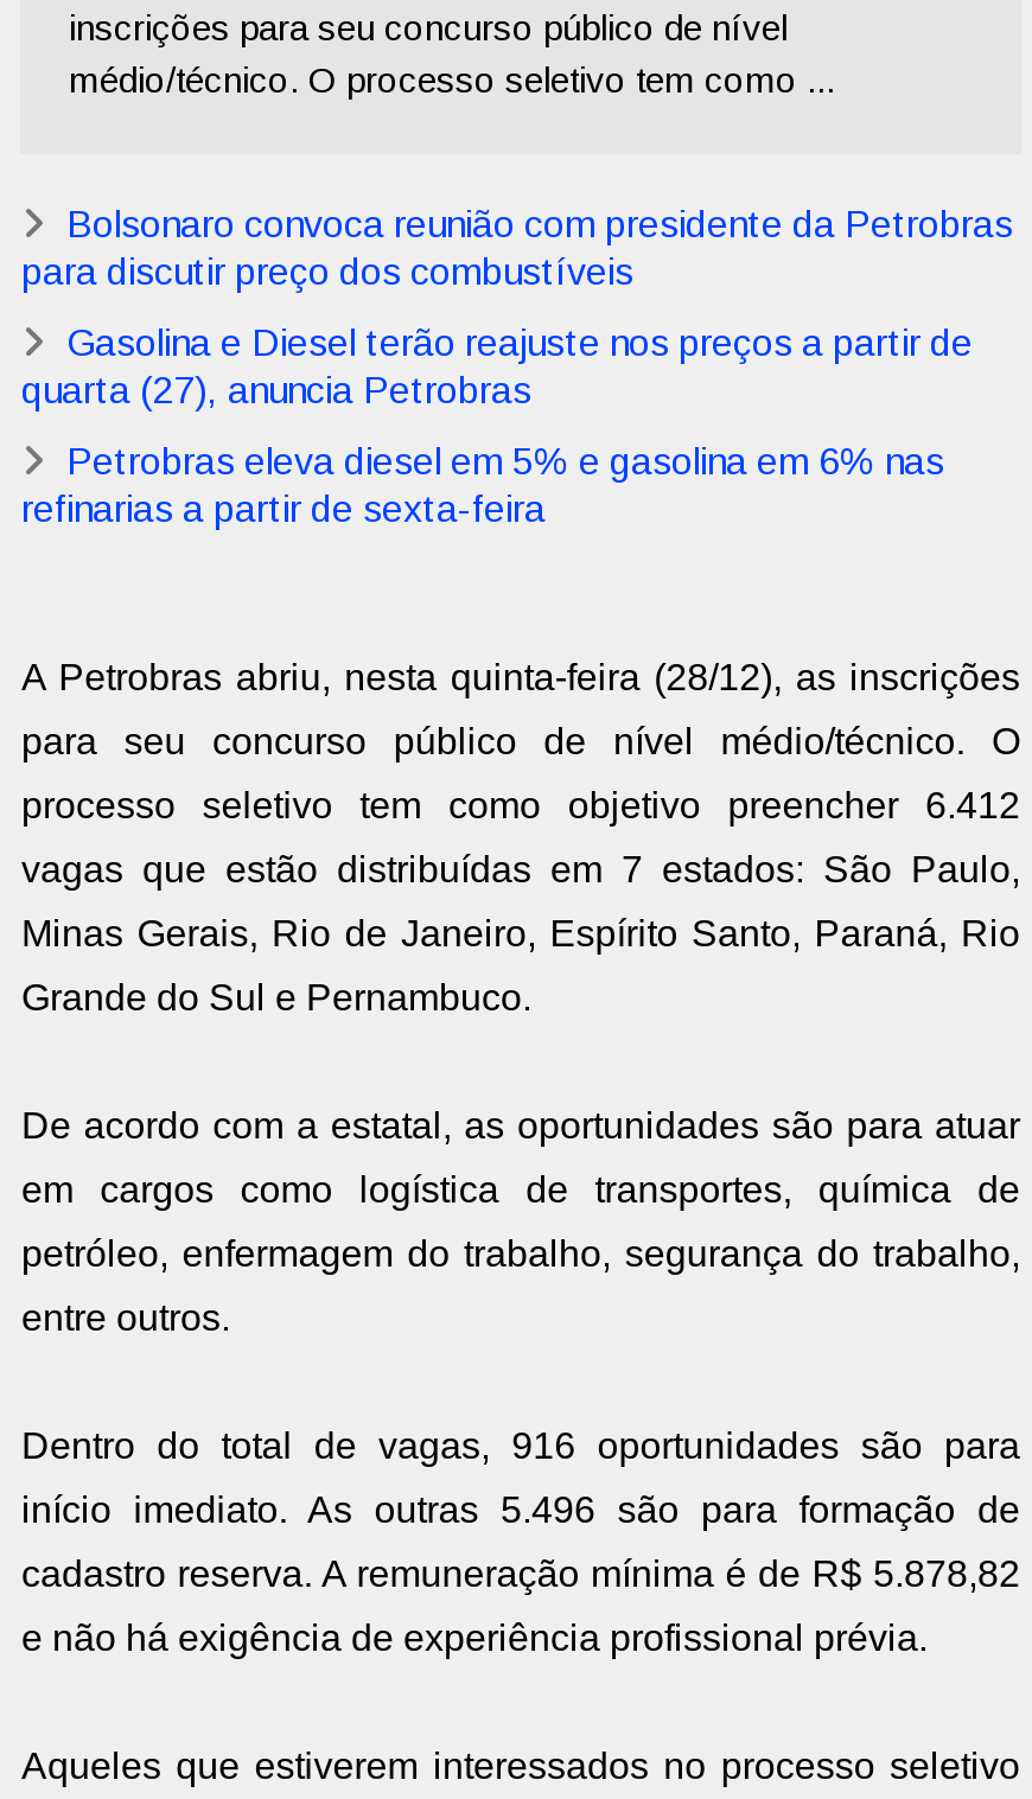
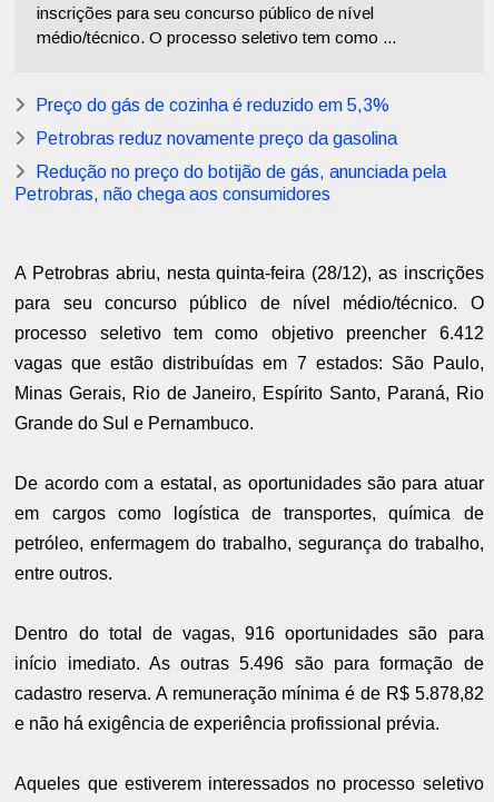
- Bolsonaro convoca reunião com presidente da Petrobras
- para discutir preço dos combustíveis
+ Preço do gás de cozinha é reduzido em 5,3%

- Gasolina e Diesel terão reajuste nos preços a partir de
- quarta (27), anuncia Petrobras
+ Petrobras reduz novamente preço da gasolina

- Petrobras eleva diesel em 5% e gasolina em 6% nas
- refinarias a partir de sexta-feira
+ Redução no preço do botijão de gás, anunciada pela
+ Petrobras, não chega aos consumidores
